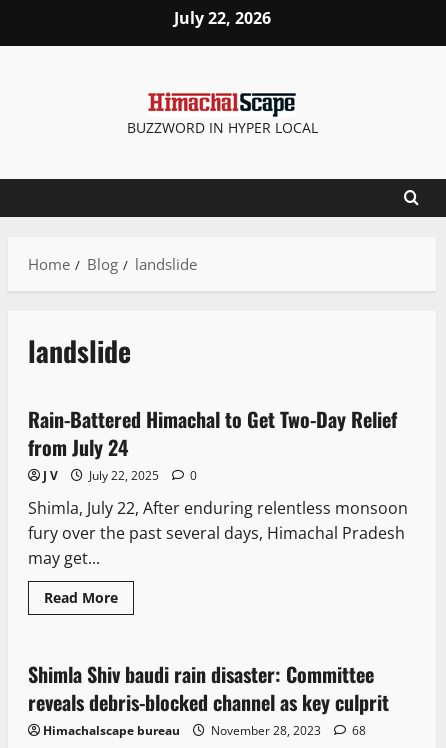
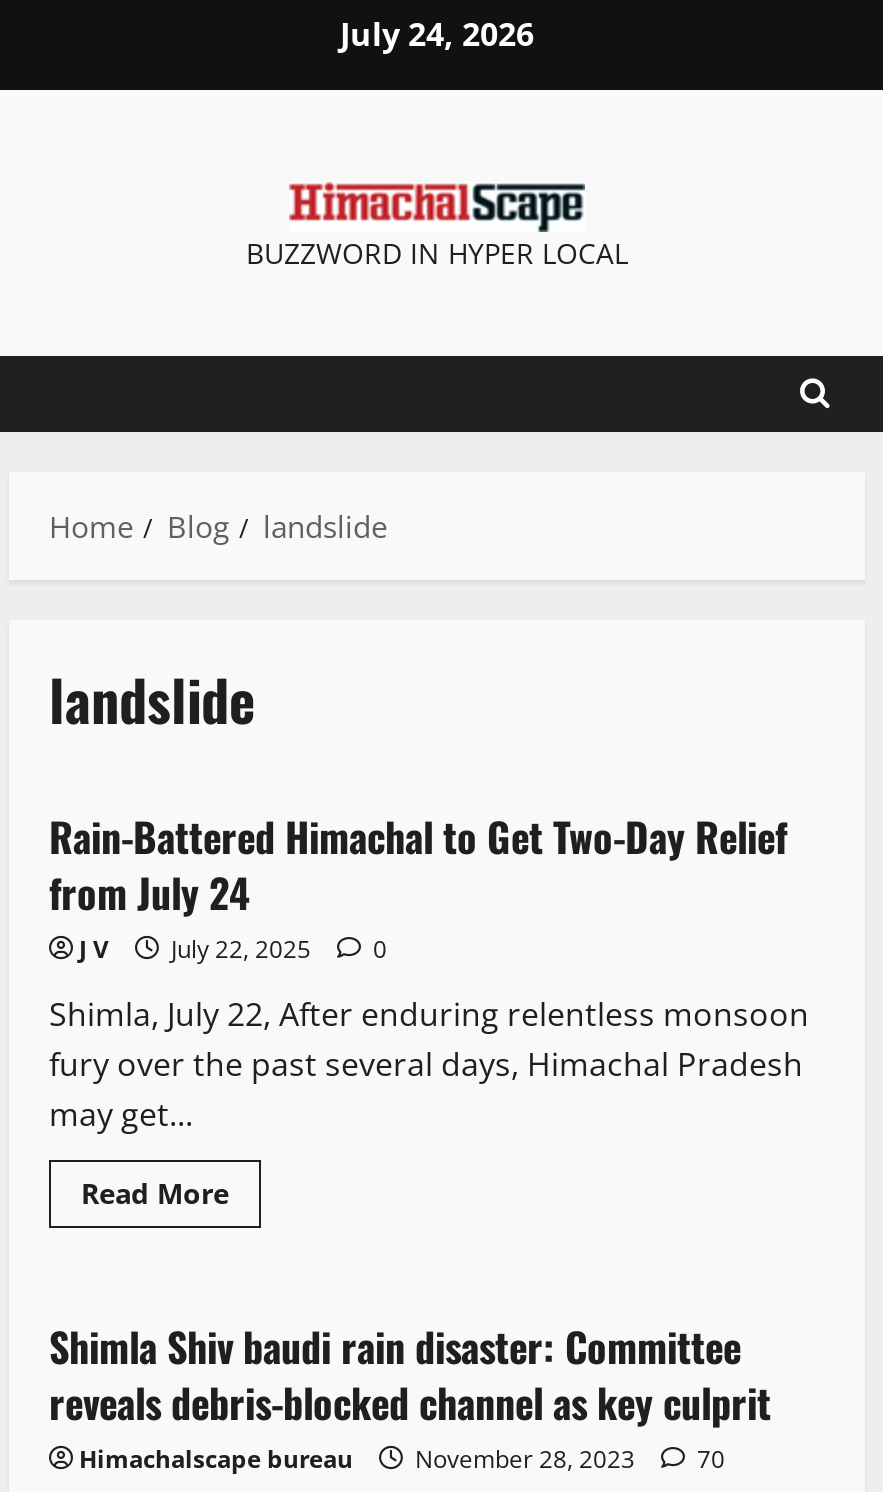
- July 22, 2026
+ July 24, 2026

- Himachalscape bureau November 28, 2023 68
+ Himachalscape bureau November 28, 2023 70
